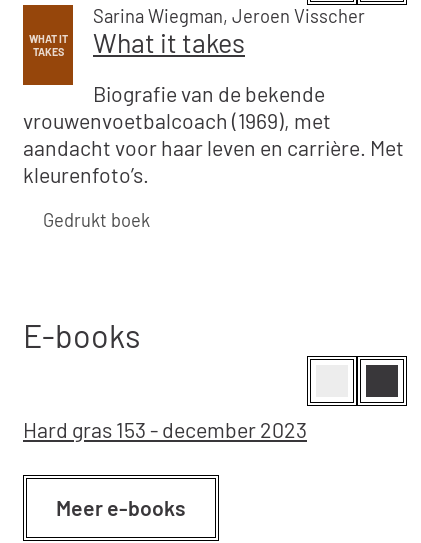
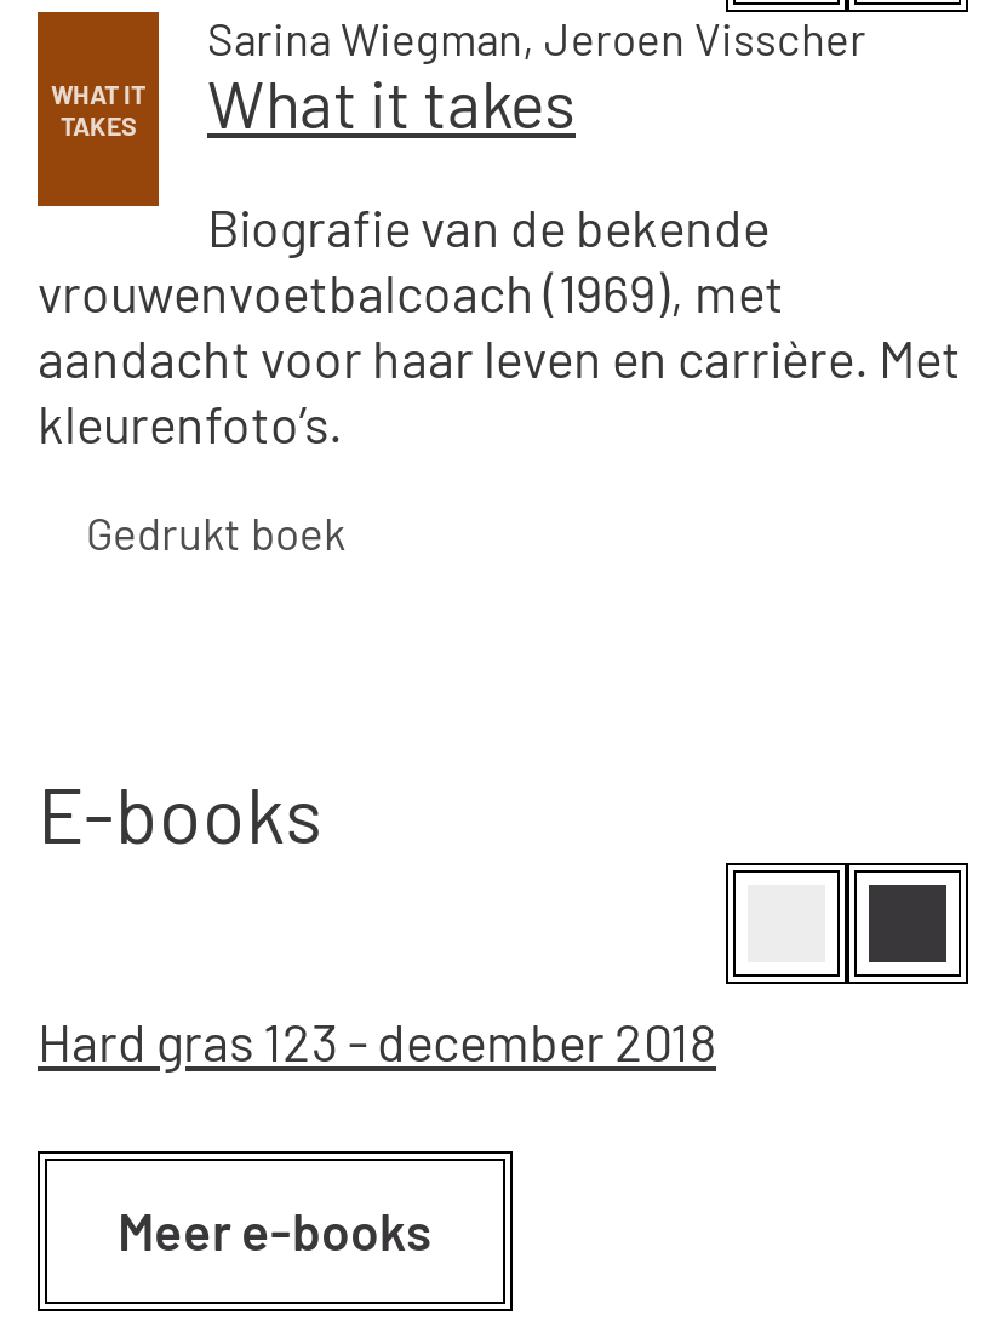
- Hard gras 153 - december 2023
+ Hard gras 123 - december 2018
